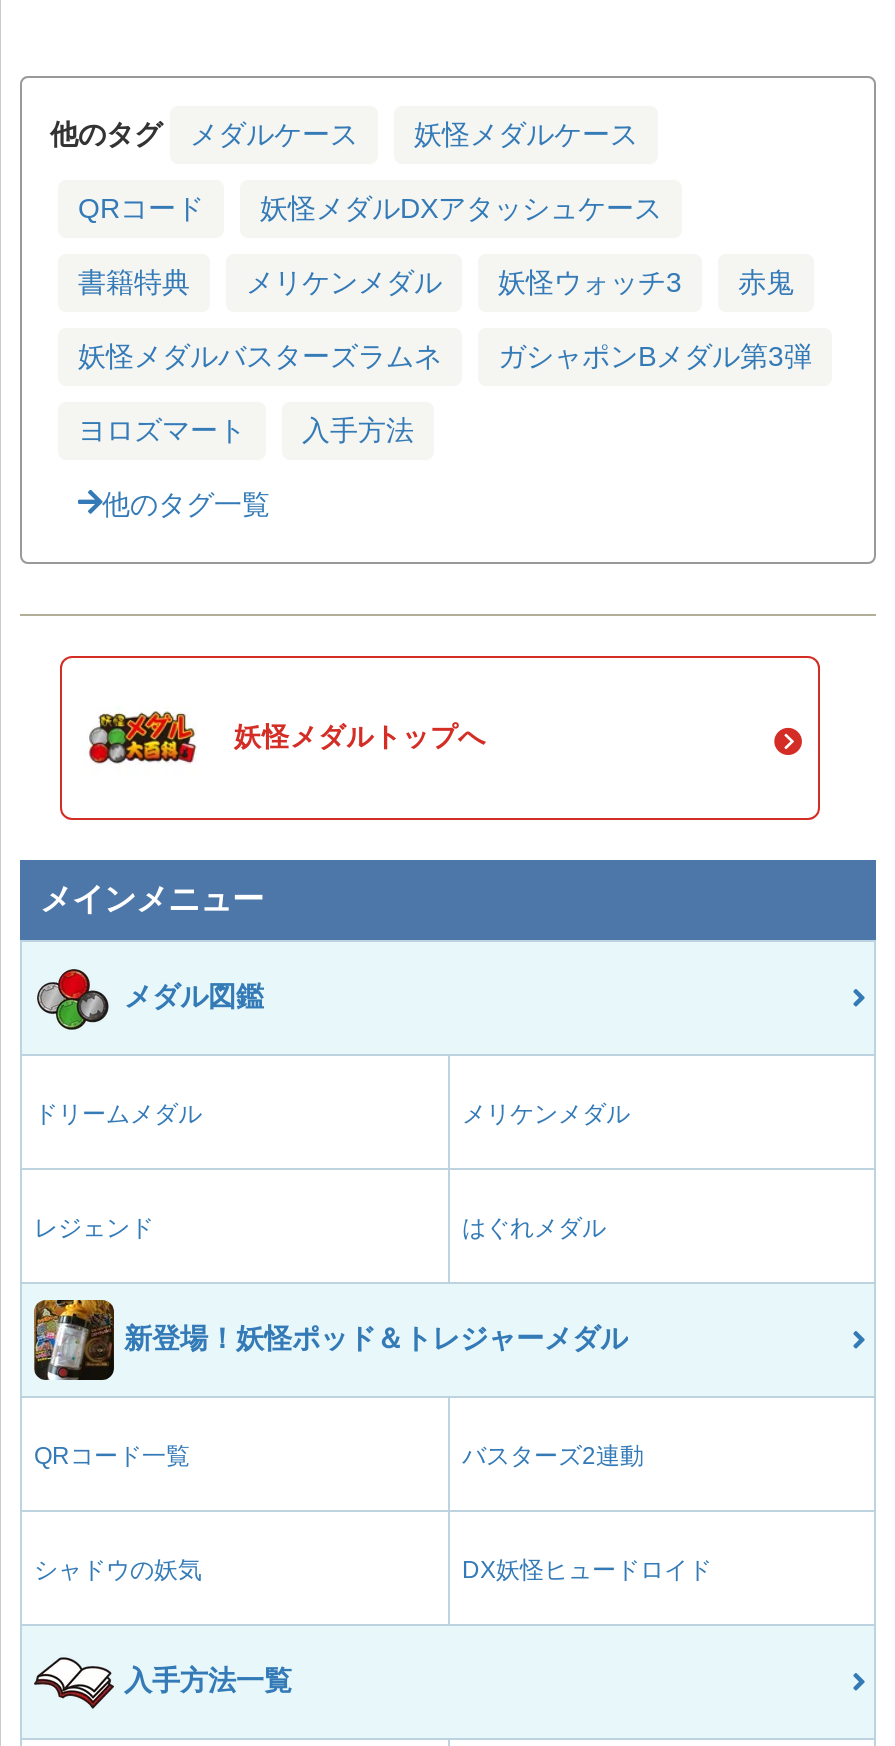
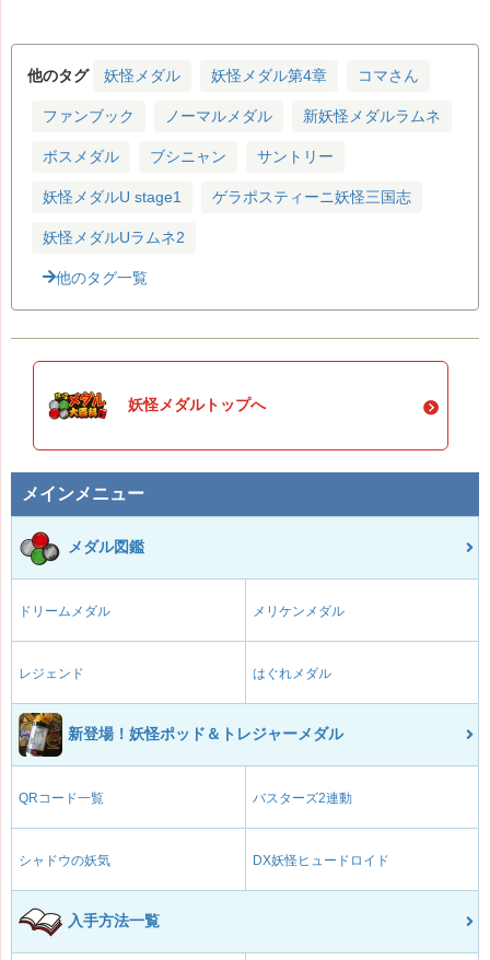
- メダルケース
- 妖怪メダルケース
+ 妖怪メダル
+ 妖怪メダル第4章
+ コマさん

- QRコード
- 妖怪メダルDXアタッシュケース
+ ファンブック
+ ノーマルメダル
+ 新妖怪メダルラムネ

- 書籍特典
- メリケンメダル
- 妖怪ウォッチ3
- 赤鬼
+ ボスメダル
+ ブシニャン
+ サントリー

- 妖怪メダルバスターズラムネ
- ガシャポンBメダル第3弾
+ 妖怪メダルU stage1
+ ゲラポスティーニ妖怪三国志

- ヨロズマート
- 入手方法
+ 妖怪メダルUラムネ2
